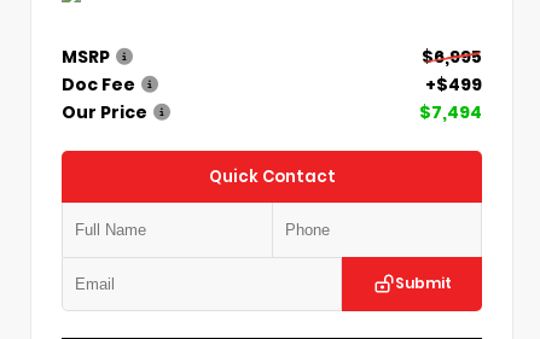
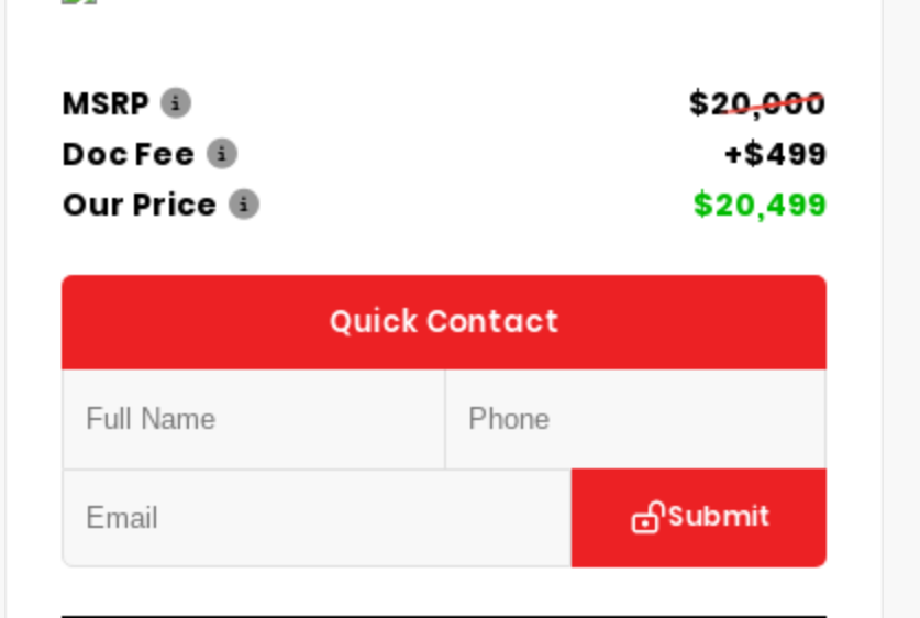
- $6,995
+ $20,000

- $7,494
+ $20,499
